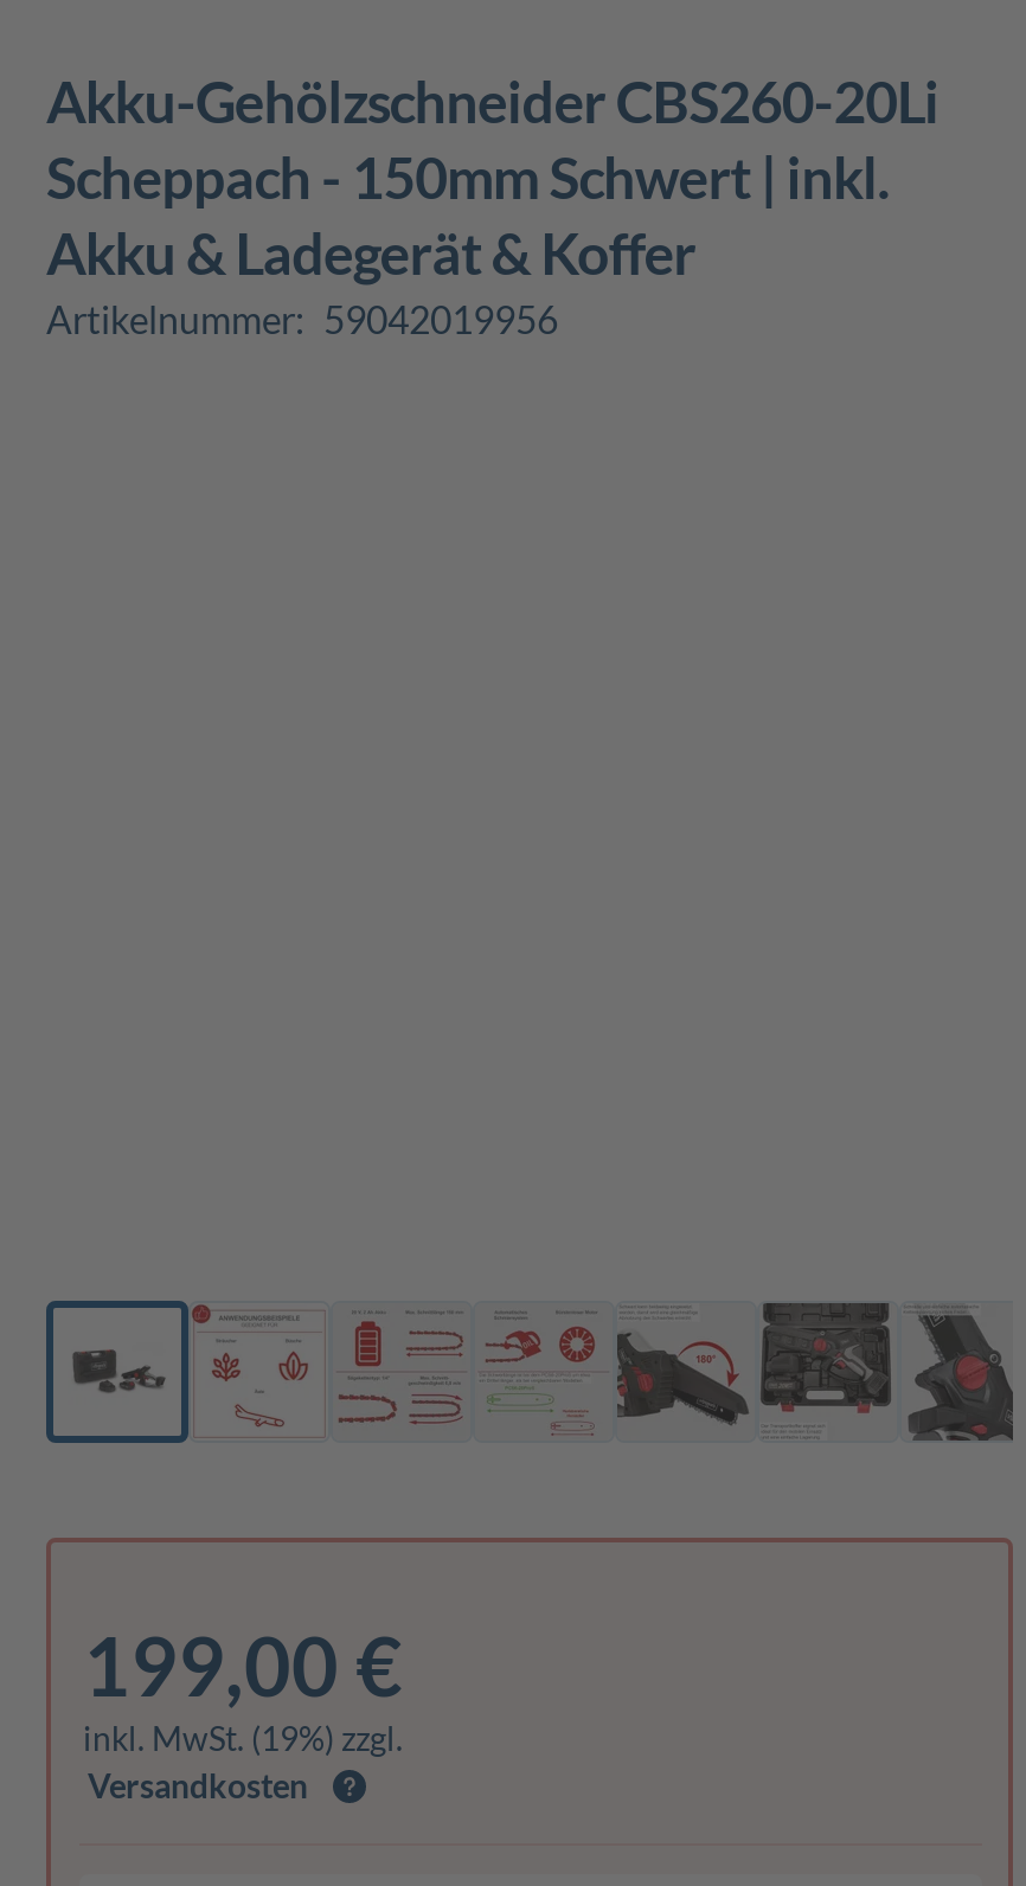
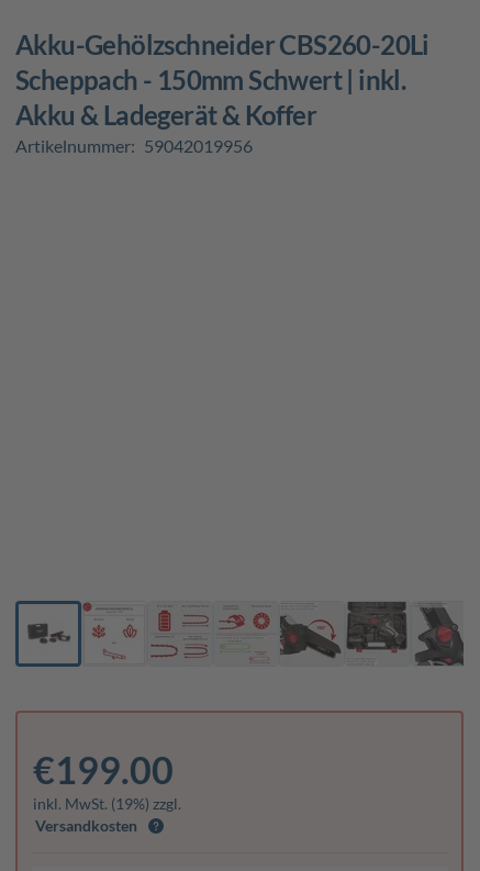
- 199,00 €
+ €199.00
